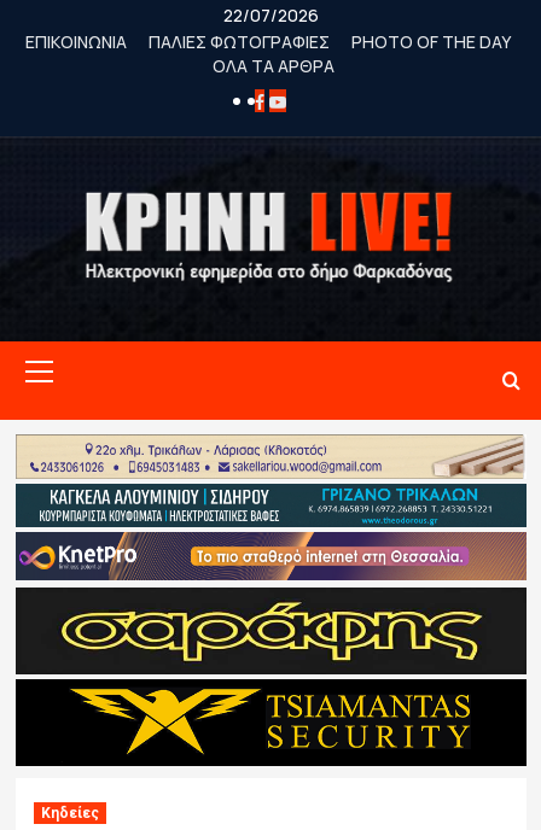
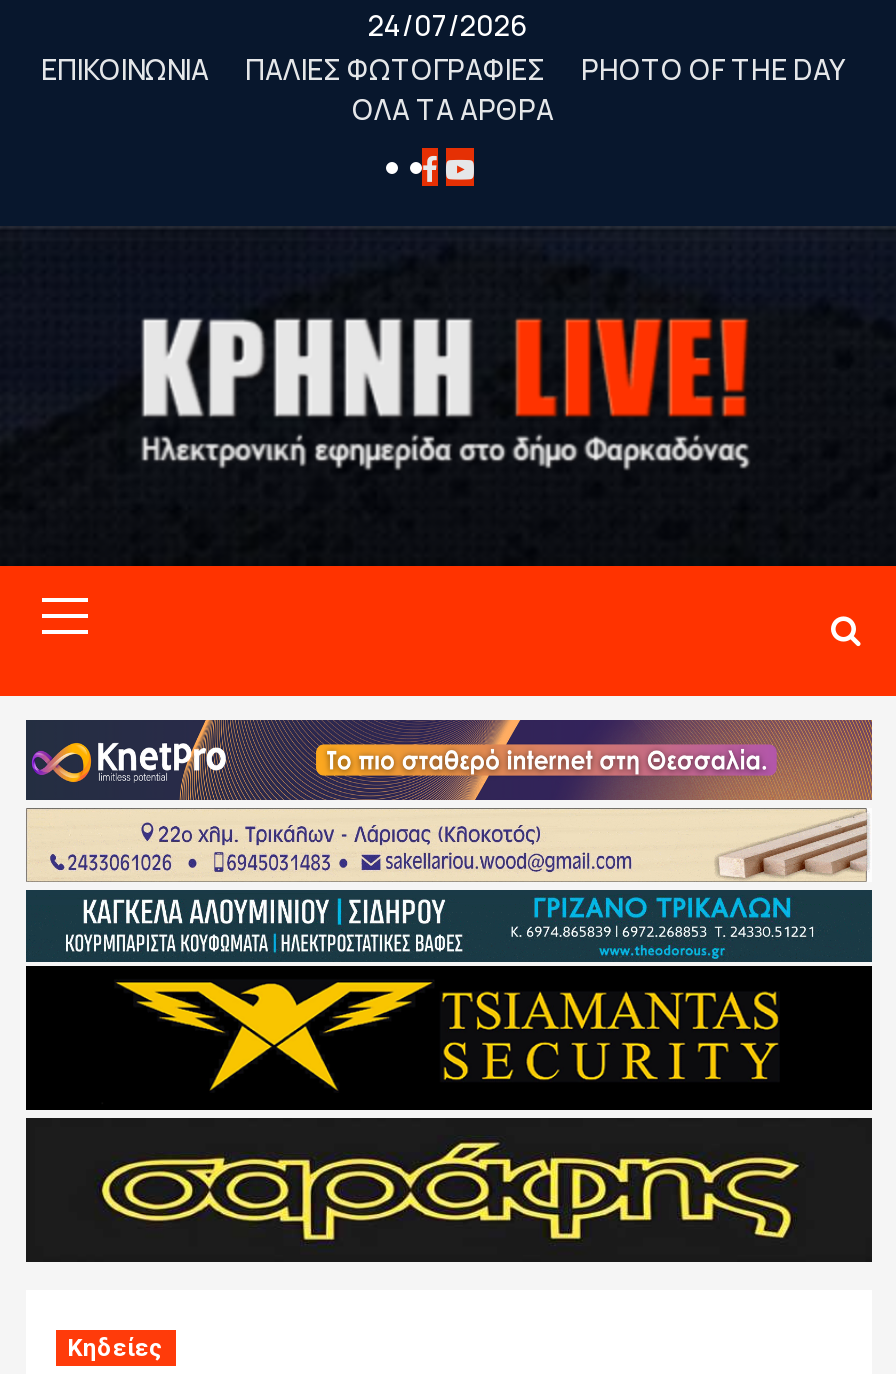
- 22/07/2026
+ 24/07/2026

- [image]
+ [image]
